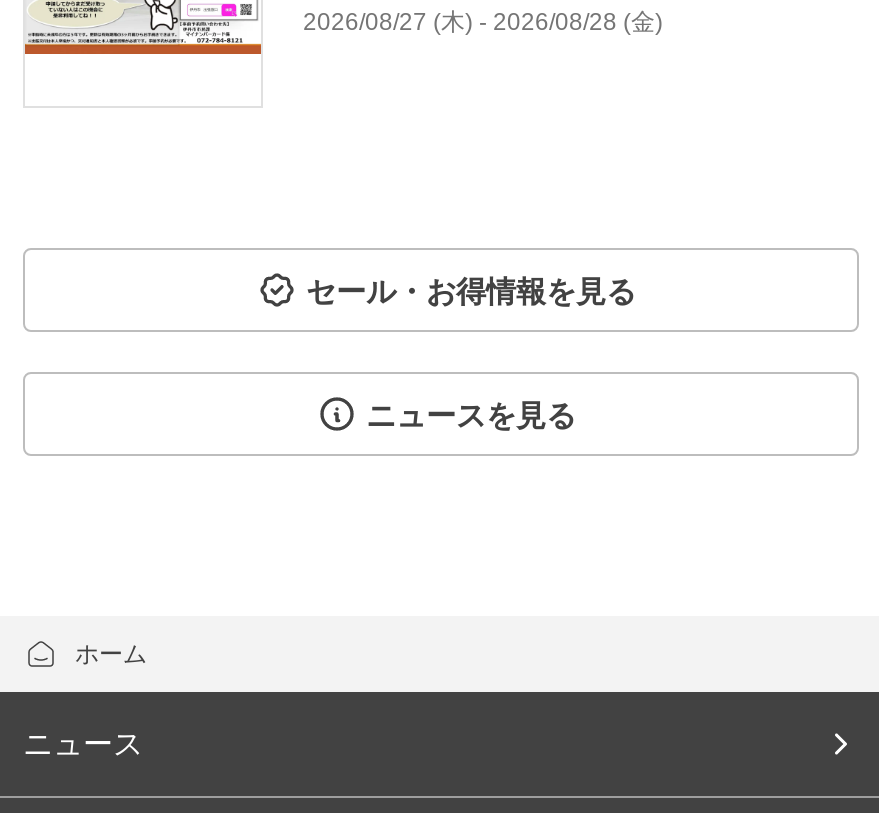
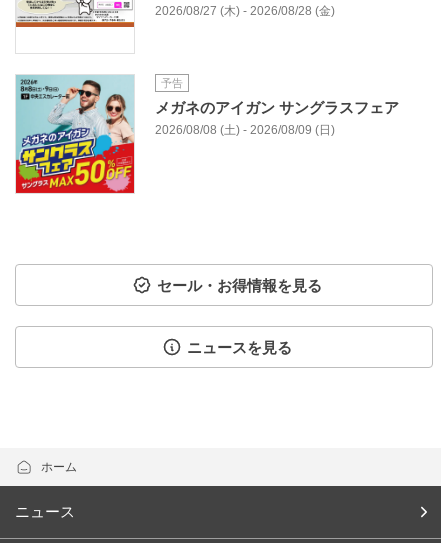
+ [image]
+ 予告
+ メガネのアイガン サングラスフェア
+ 2026/08/08 (土) - 2026/08/09 (日)
